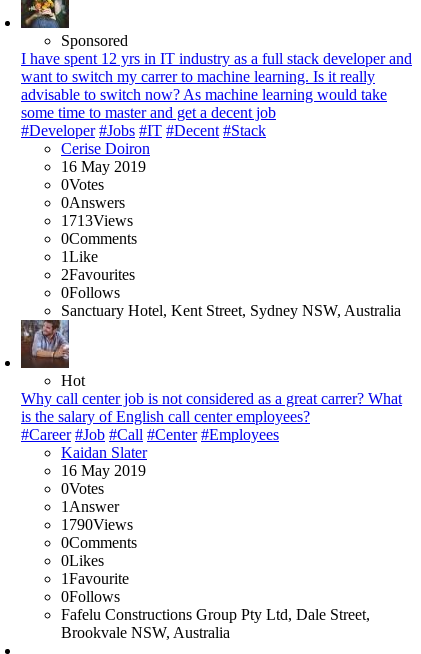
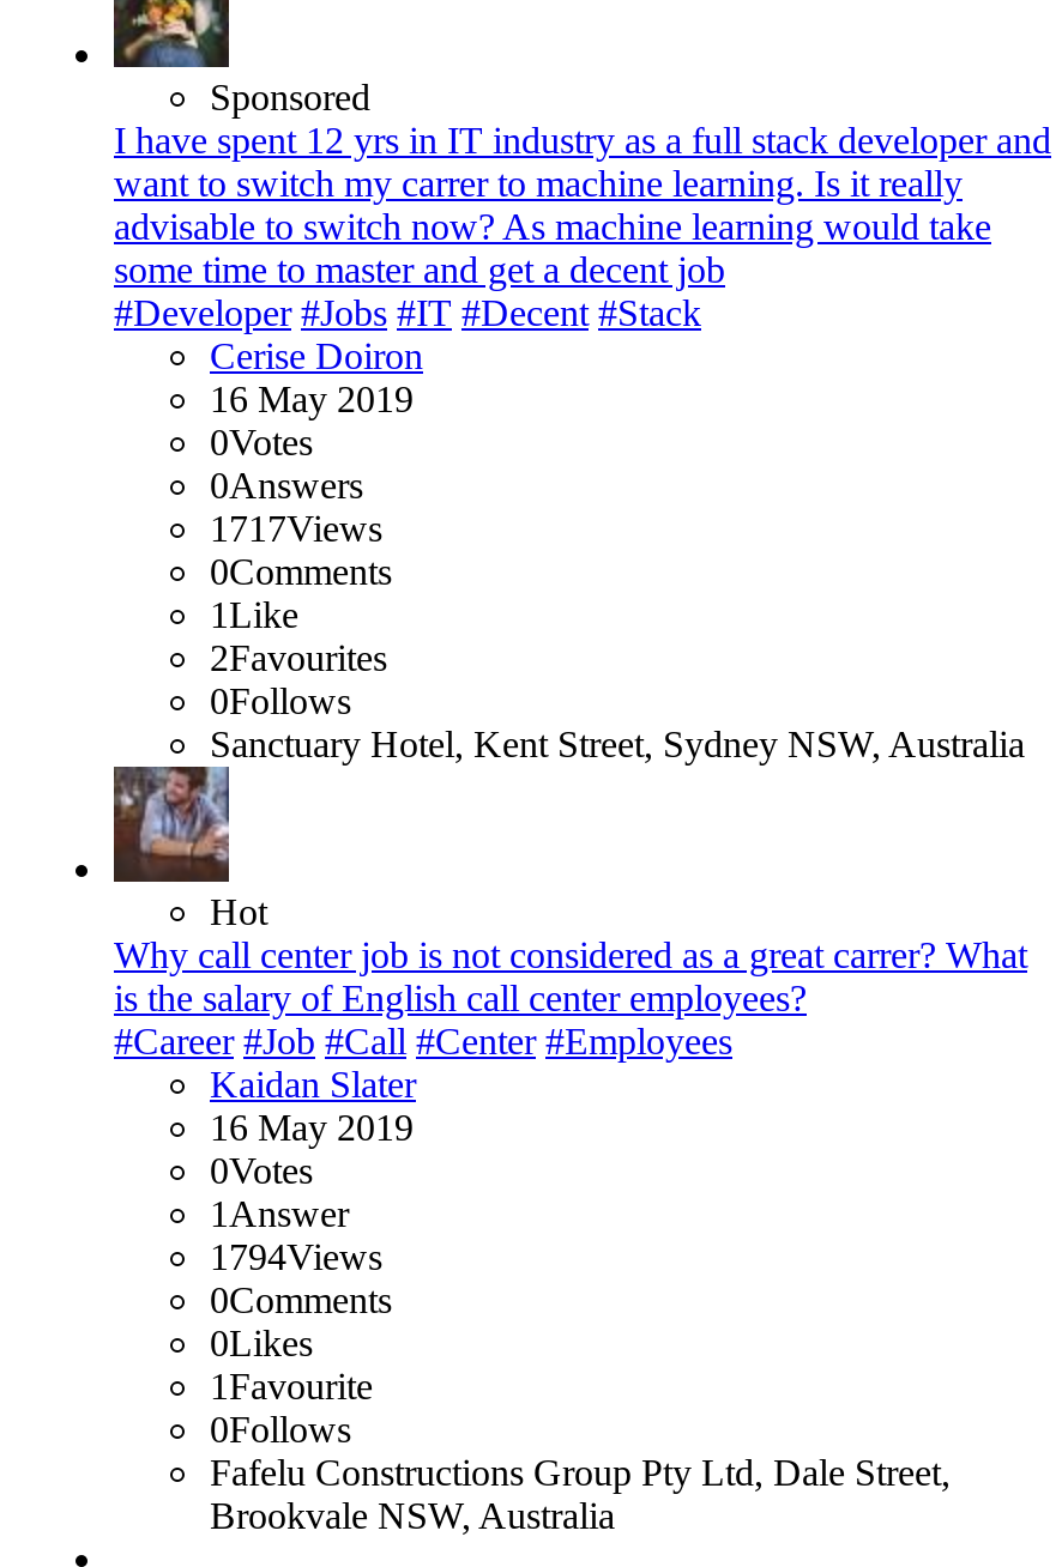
- 1713Views
+ 1717Views

- 1790Views
+ 1794Views
